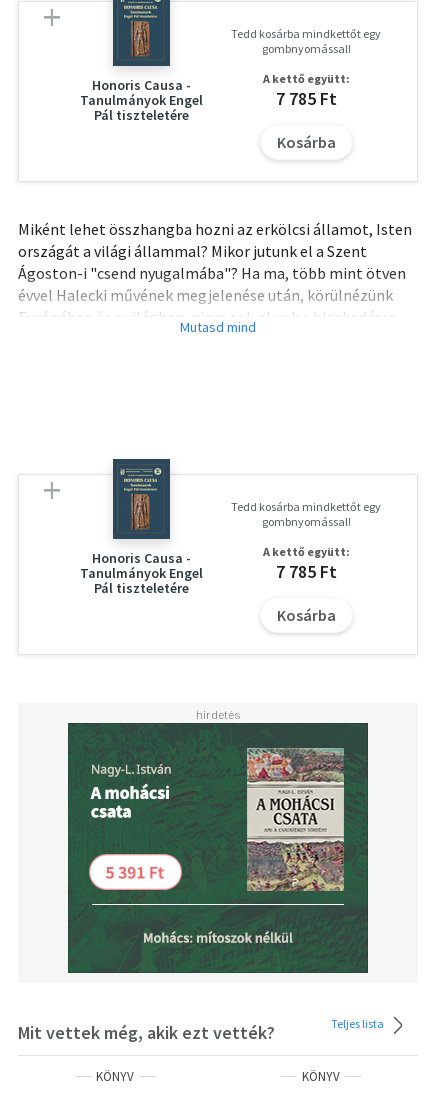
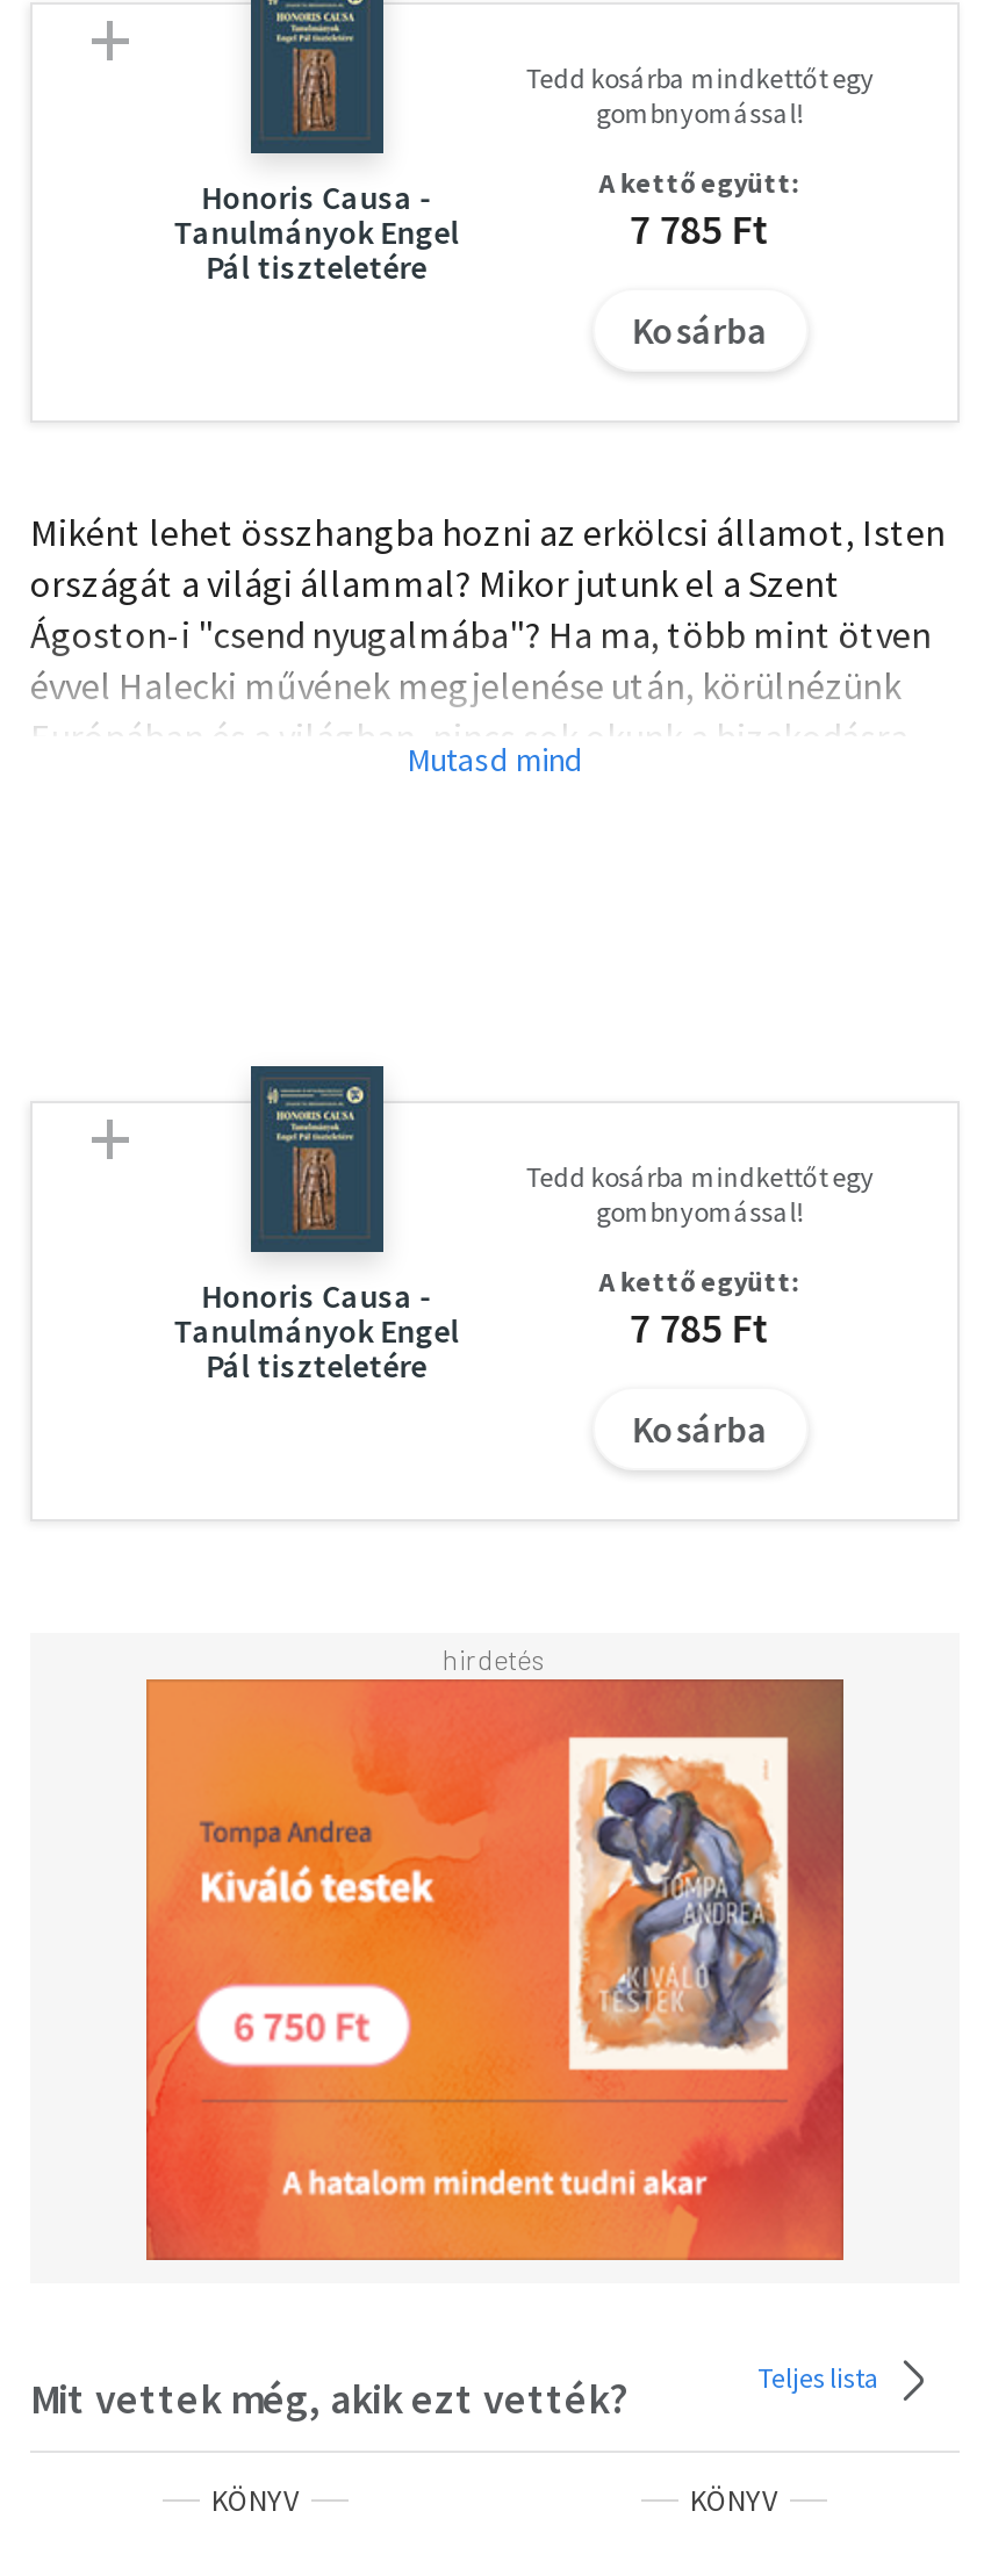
- [image]
+ [image]
